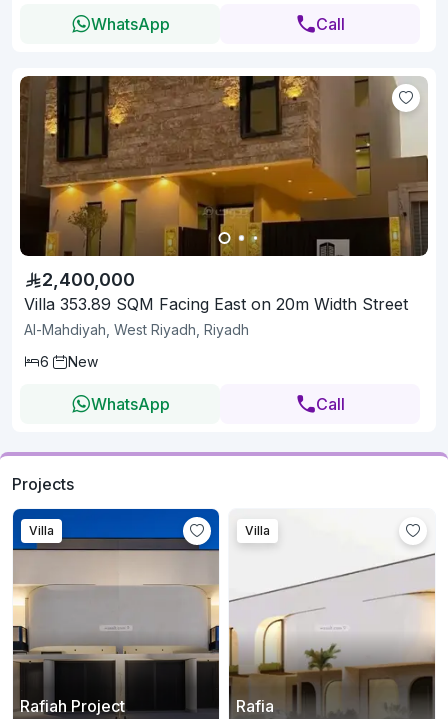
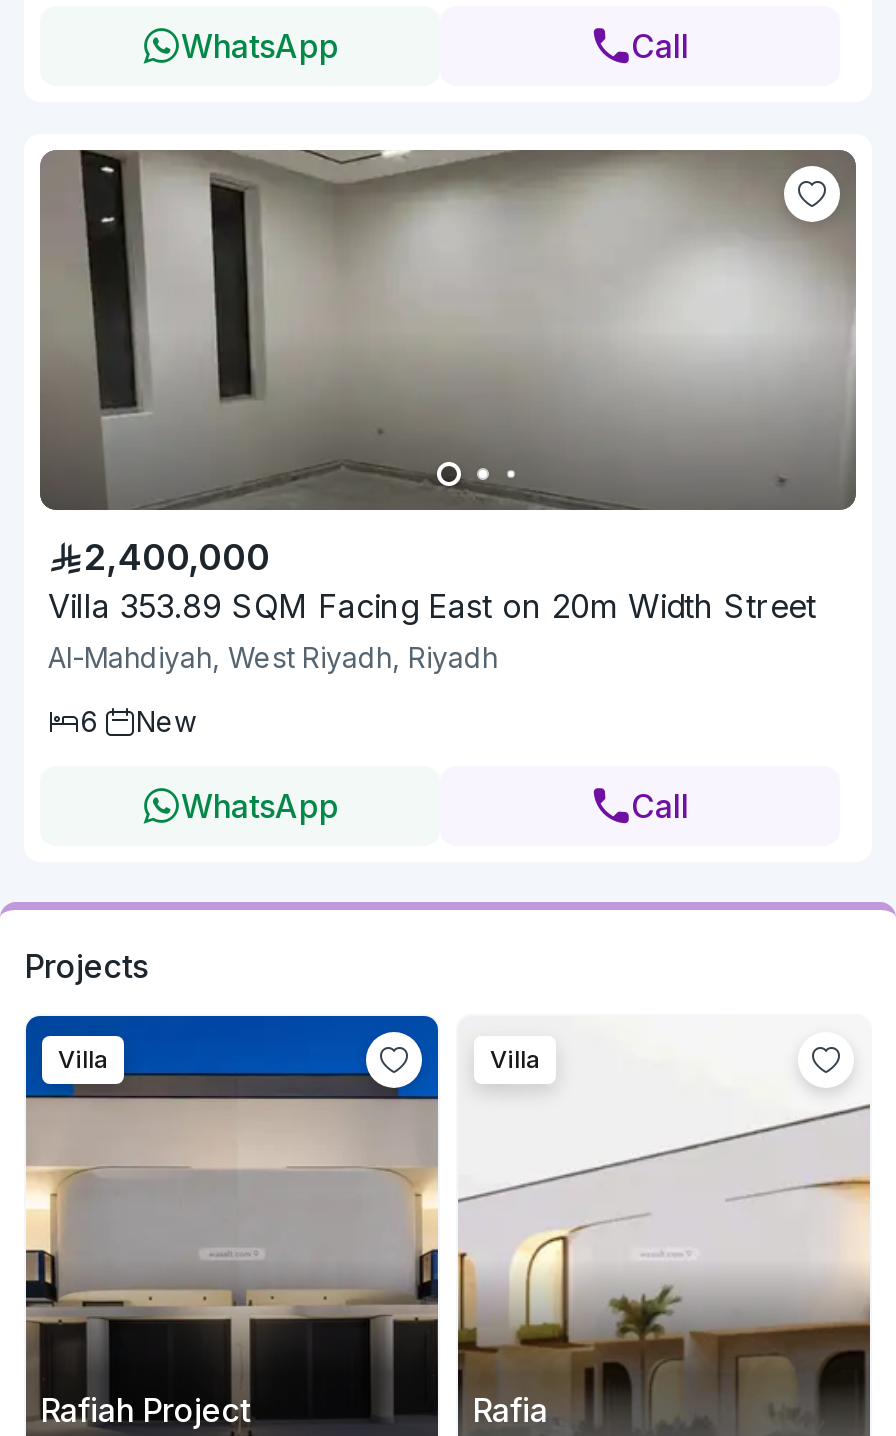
- [image]
+ [image]
